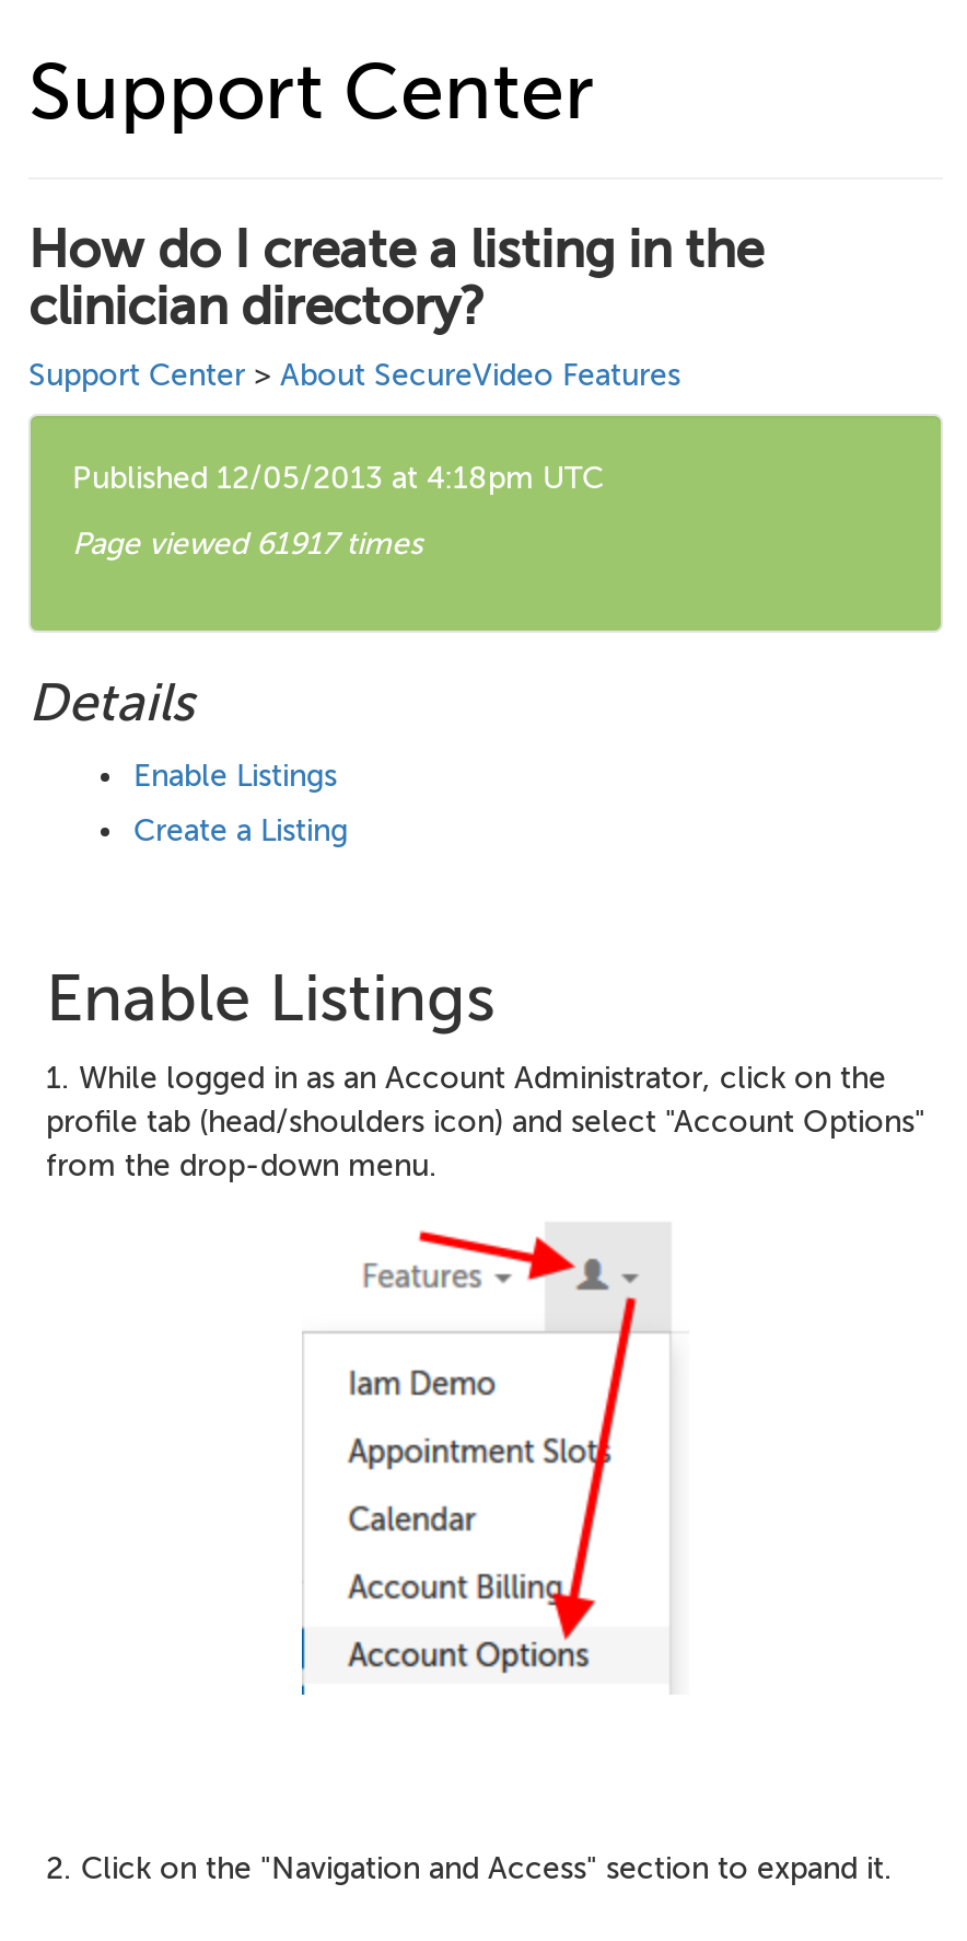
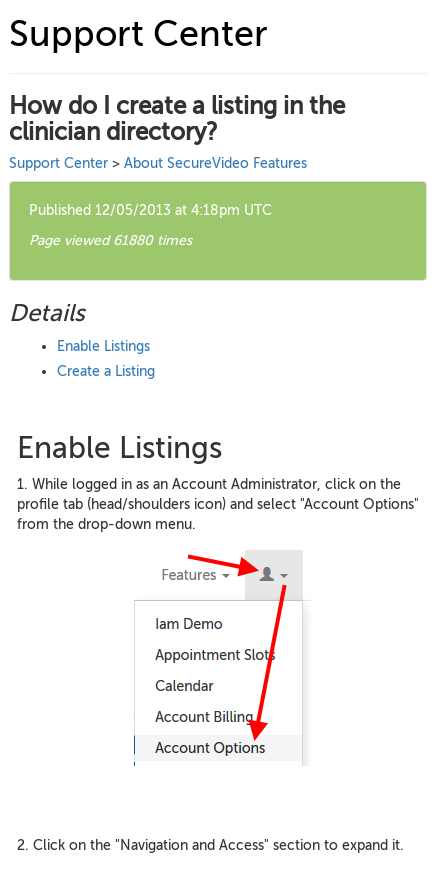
- Page viewed 61917 times
+ Page viewed 61880 times
